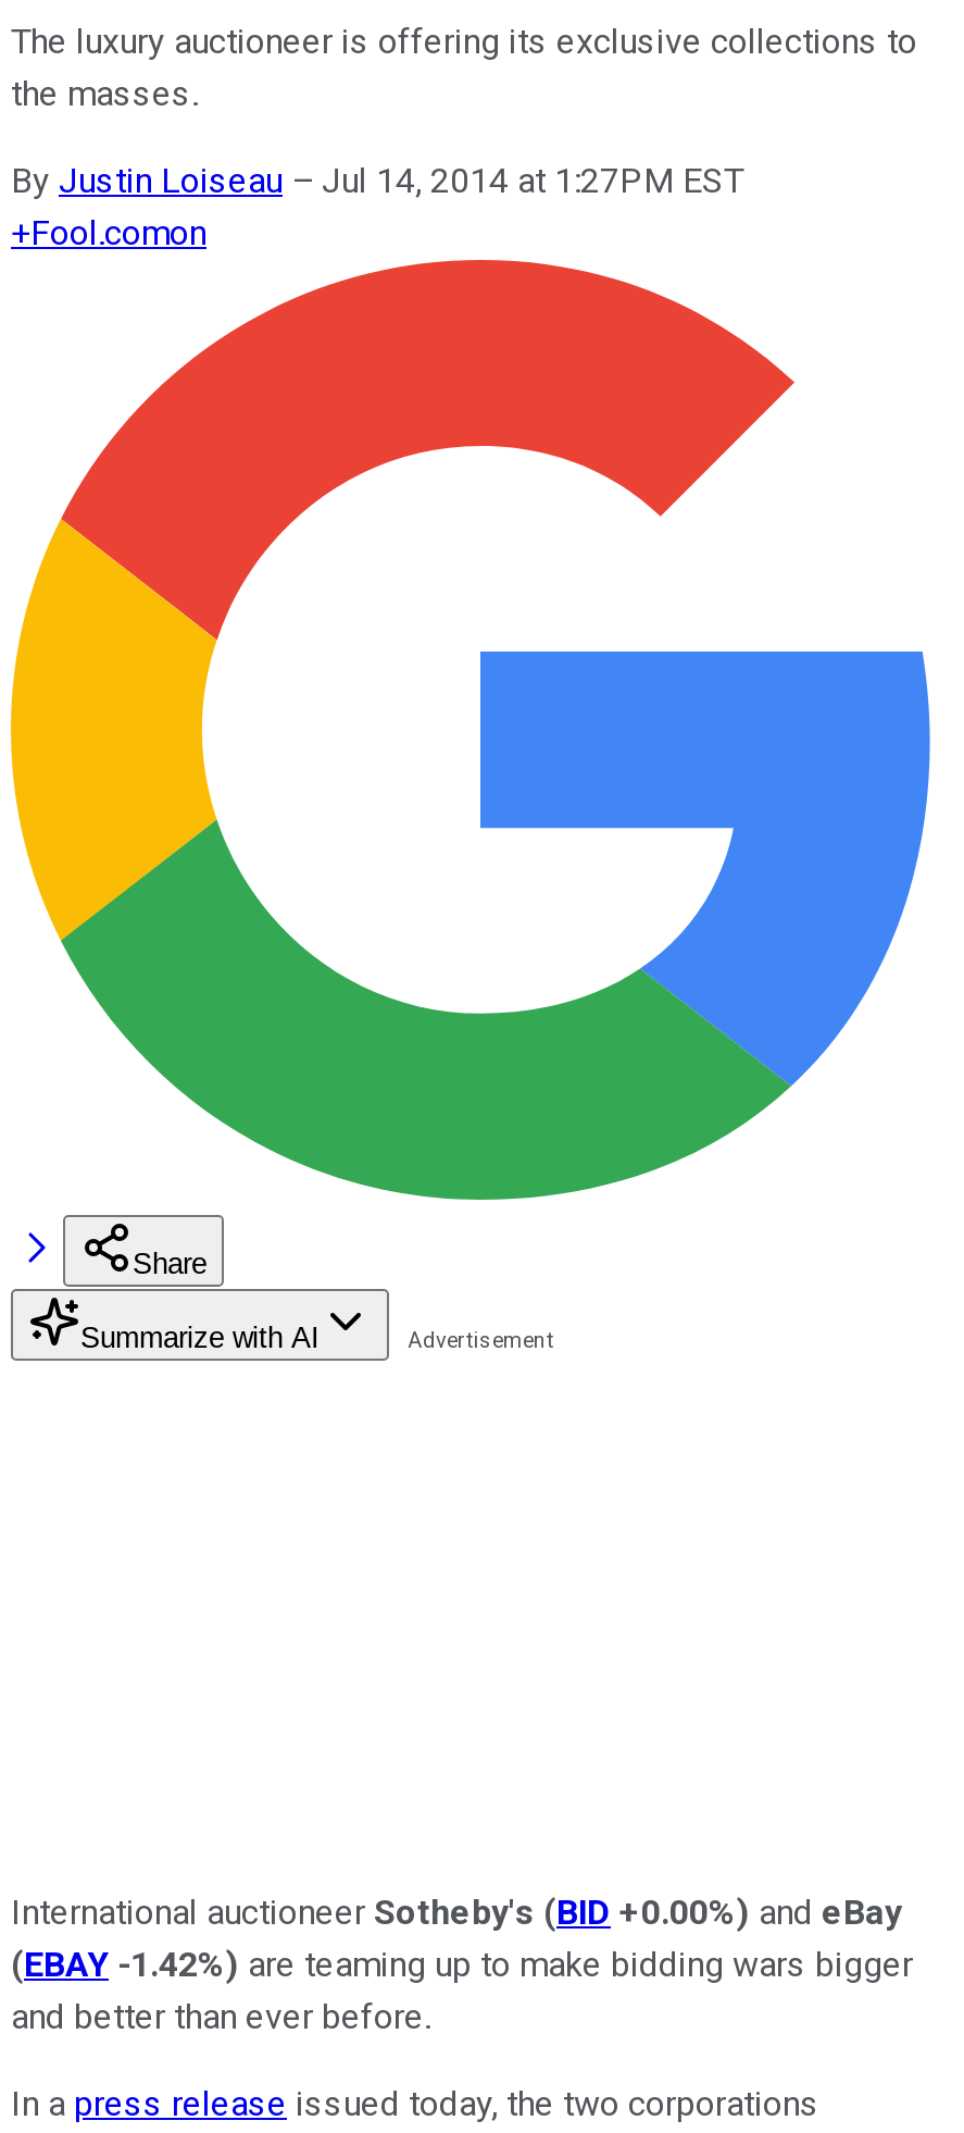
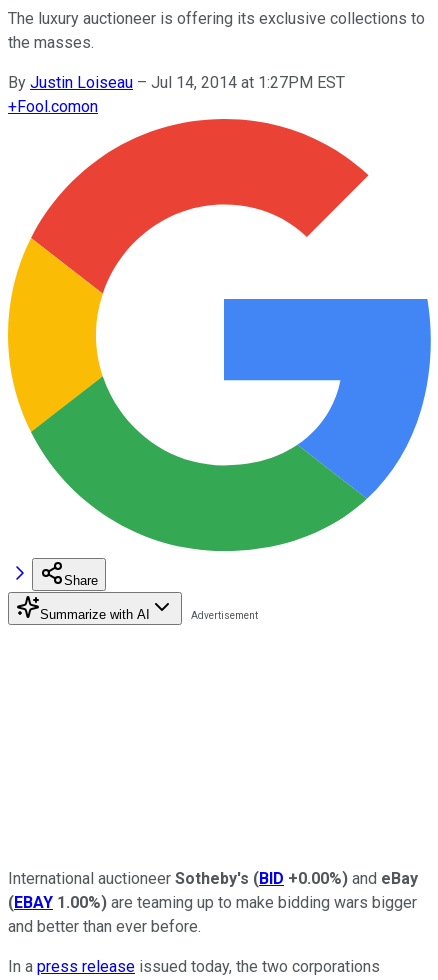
- (EBAY -1.42%) are teaming up to make bidding wars bigger
+ (EBAY 1.00%) are teaming up to make bidding wars bigger
